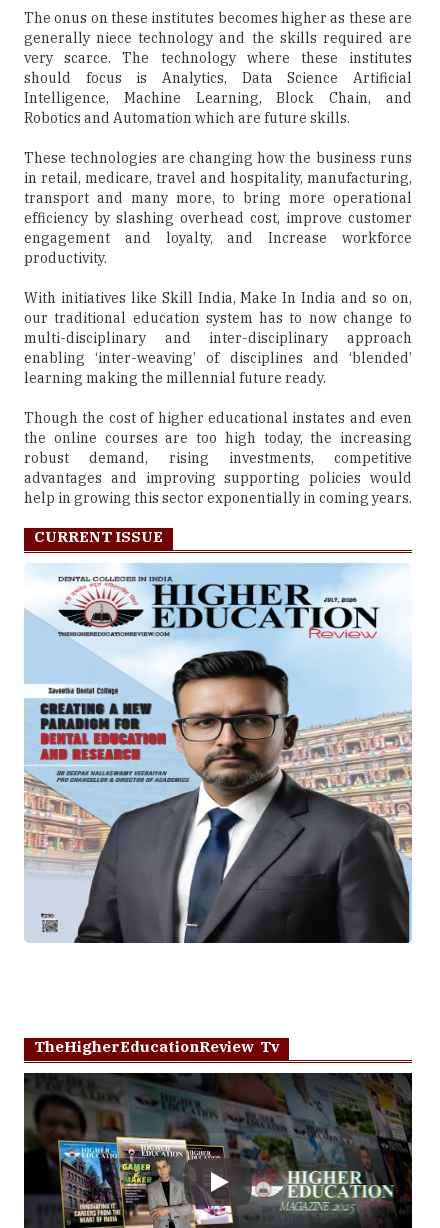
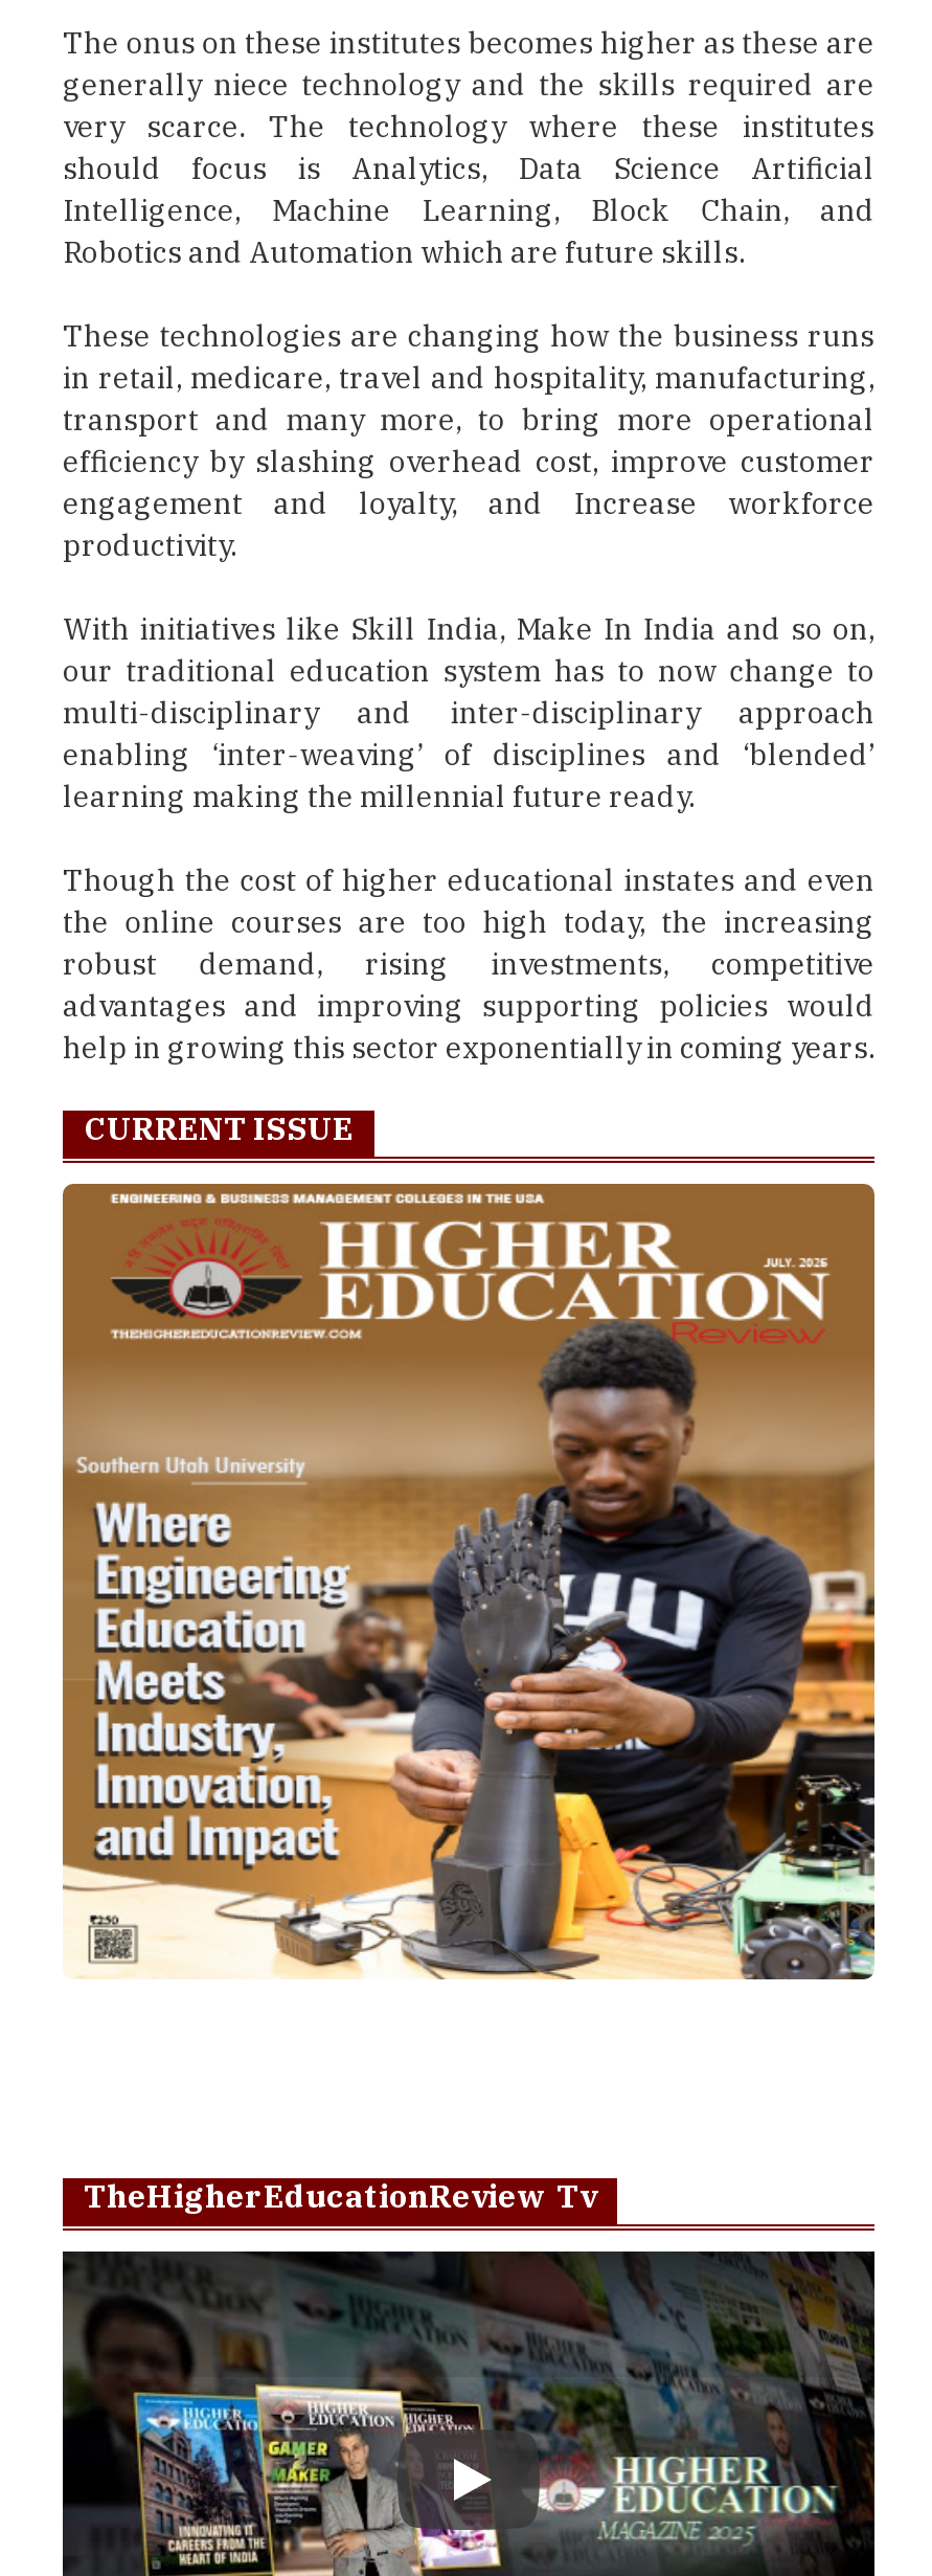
- [image]
+ [image]
